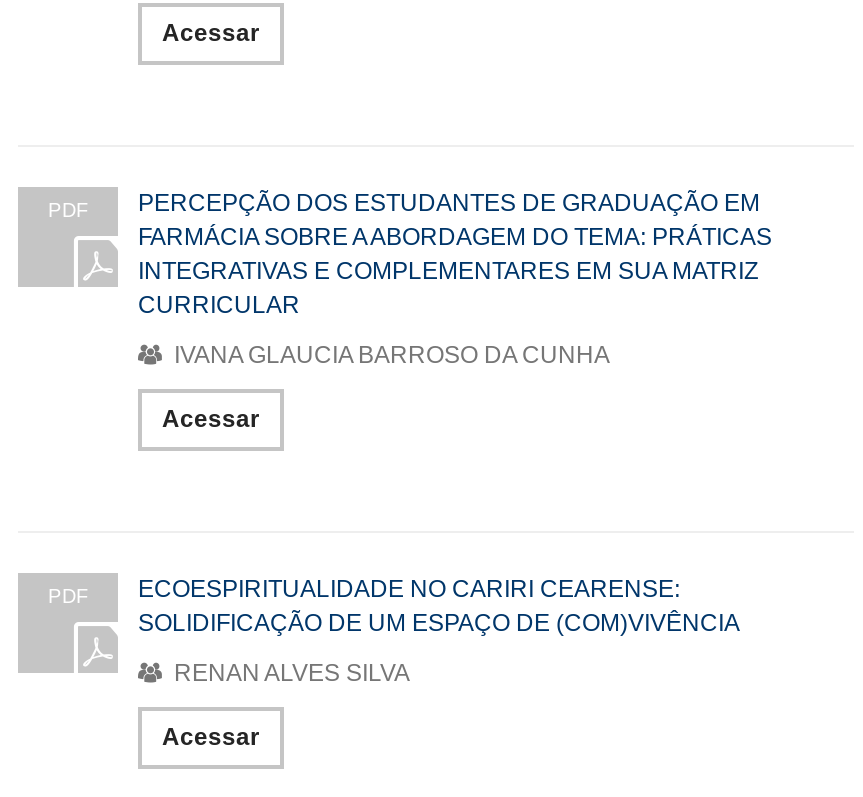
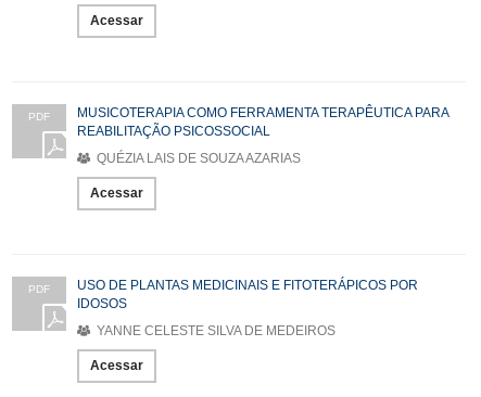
- PERCEPÇÃO DOS ESTUDANTES DE GRADUAÇÃO EM
- FARMÁCIA SOBRE A ABORDAGEM DO TEMA: PRÁTICAS
- INTEGRATIVAS E COMPLEMENTARES EM SUA MATRIZ
- CURRICULAR
+ MUSICOTERAPIA COMO FERRAMENTA TERAPÊUTICA PARA
+ REABILITAÇÃO PSICOSSOCIAL

- IVANA GLAUCIA BARROSO DA CUNHA
+ QUÉZIA LAIS DE SOUZA AZARIAS

- ECOESPIRITUALIDADE NO CARIRI CEARENSE:
- SOLIDIFICAÇÃO DE UM ESPAÇO DE (COM)VIVÊNCIA
+ USO DE PLANTAS MEDICINAIS E FITOTERÁPICOS POR
+ IDOSOS

- RENAN ALVES SILVA
+ YANNE CELESTE SILVA DE MEDEIROS
